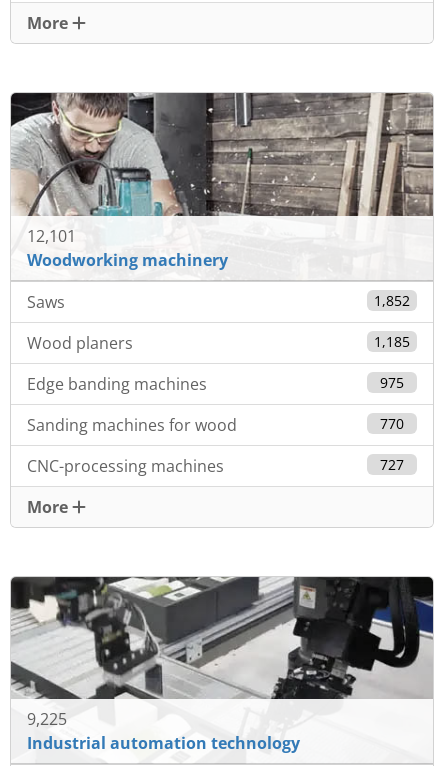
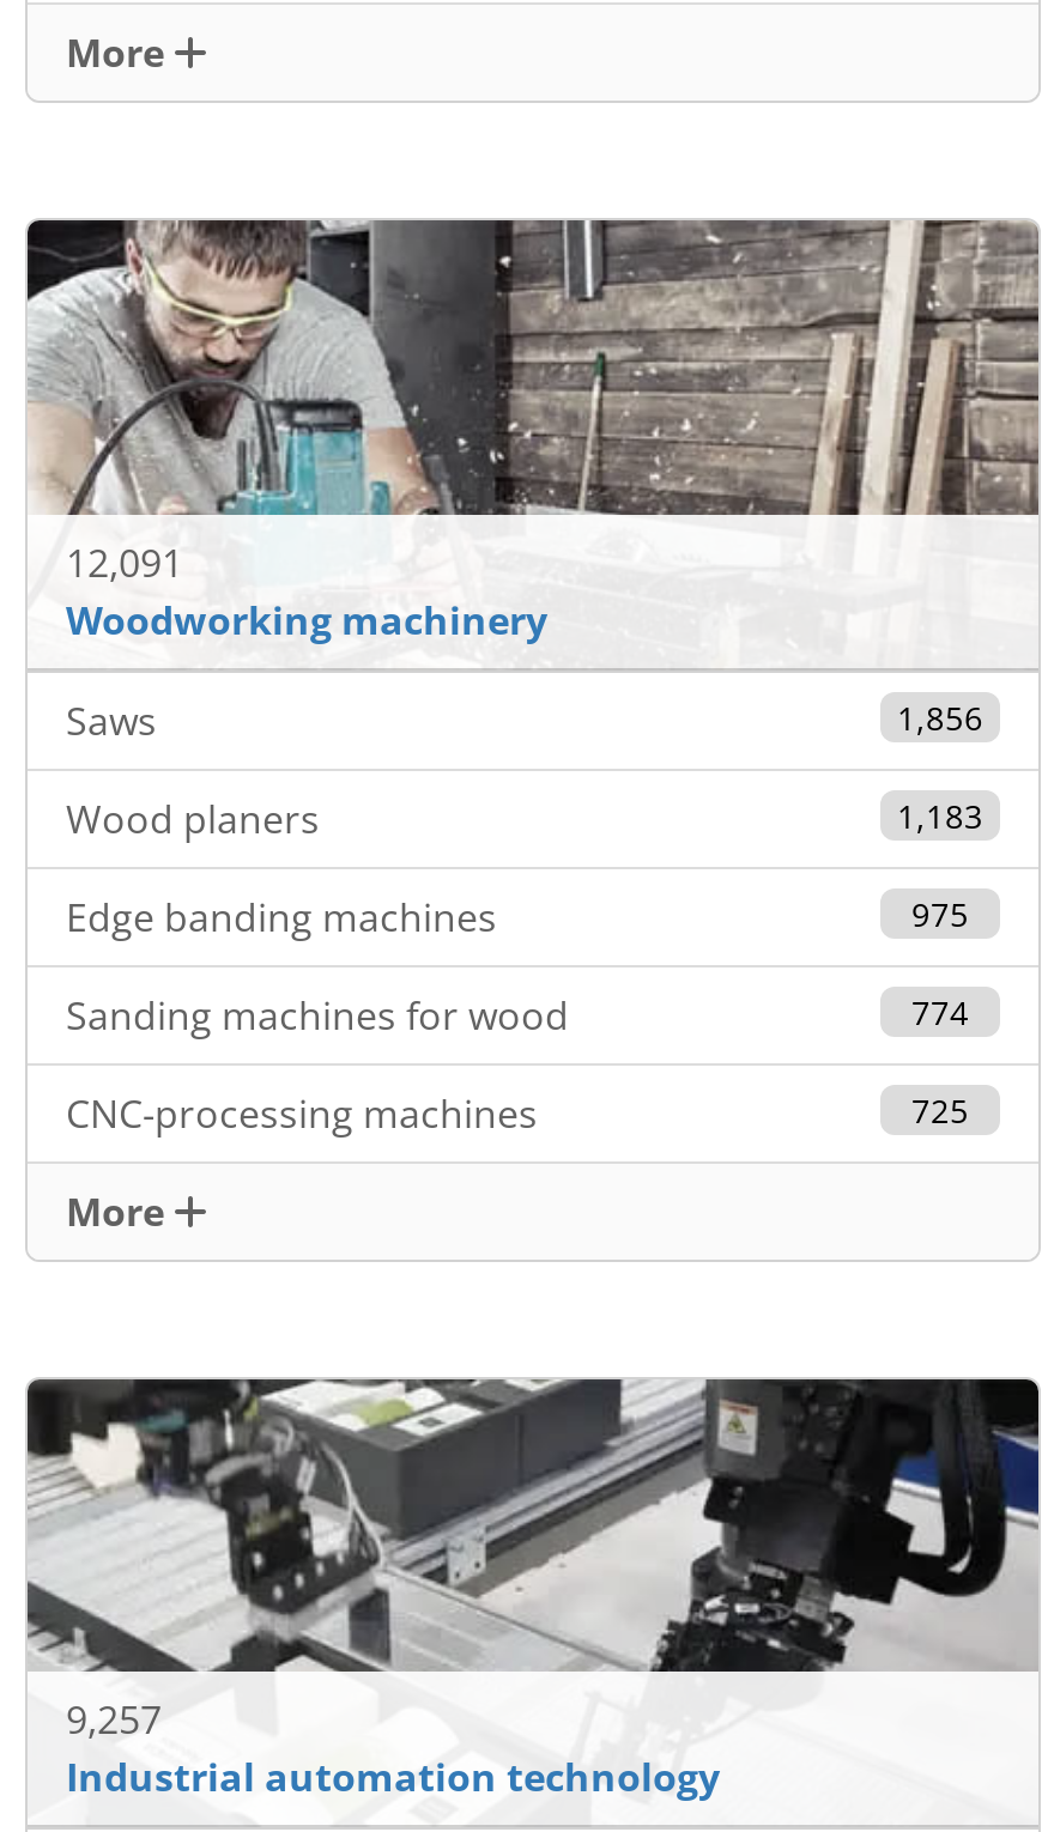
- 12,101
+ 12,091

- 1,852
+ 1,856

- 1,185
+ 1,183

- 770
+ 774

- 727
+ 725

- 9,225
+ 9,257
